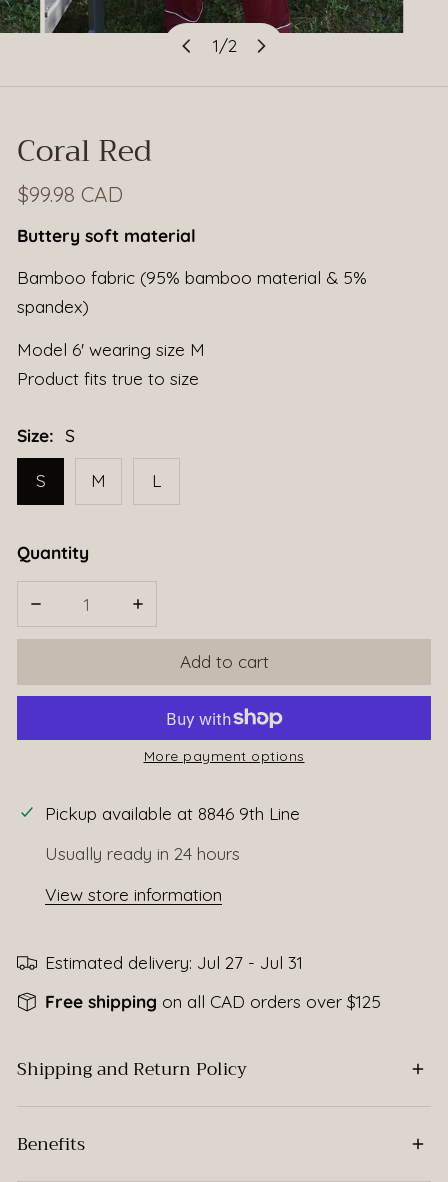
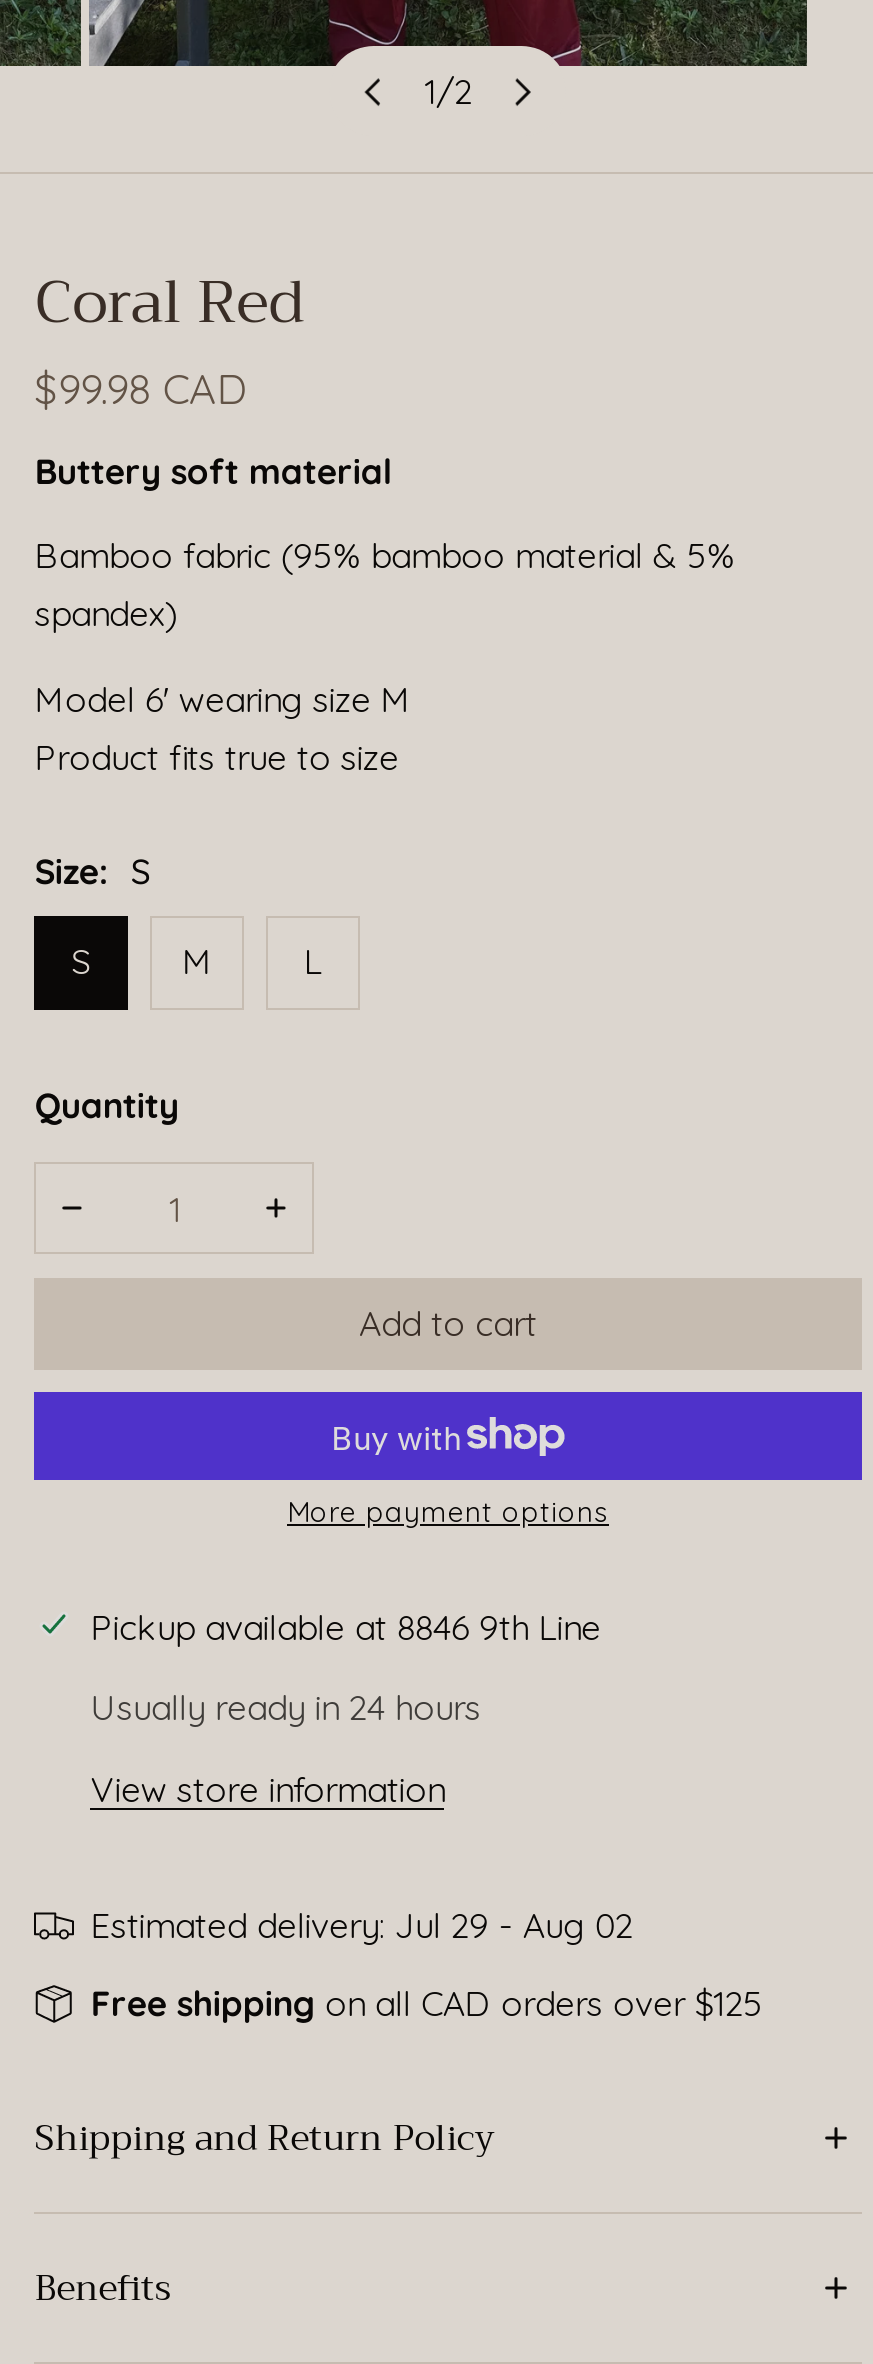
- Estimated delivery: Jul 27 - Jul 31
+ Estimated delivery: Jul 29 - Aug 02
